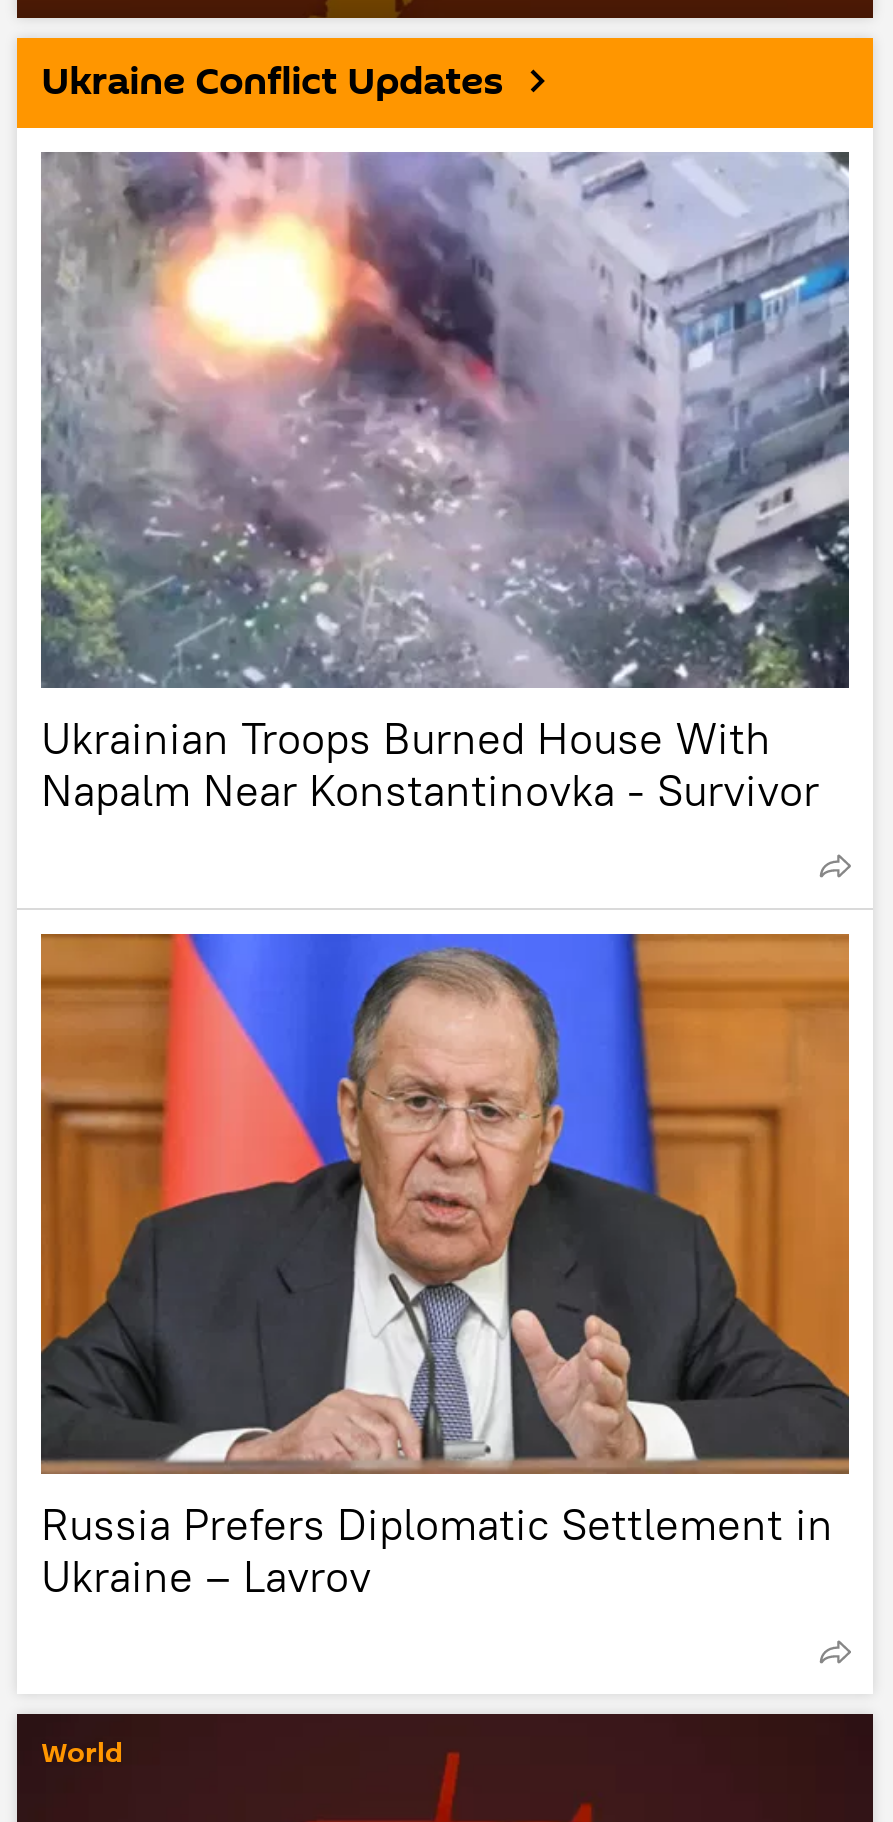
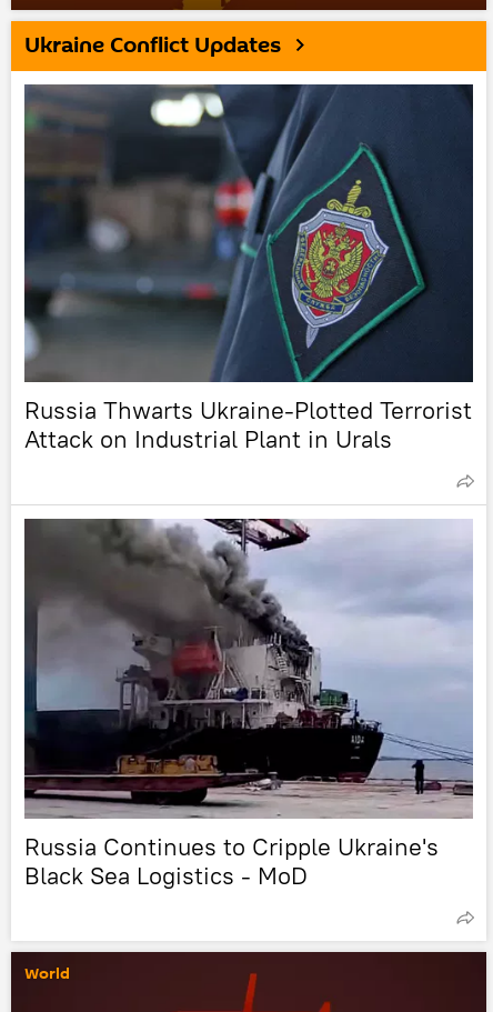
- [image]
- Ukrainian Troops Burned House With
- Napalm Near Konstantinovka - Survivor
+ [image]
+ Russia Thwarts Ukraine-Plotted Terrorist
+ Attack on Industrial Plant in Urals

- [image]
- Russia Prefers Diplomatic Settlement in
- Ukraine – Lavrov
+ [image]
+ Russia Continues to Cripple Ukraine's
+ Black Sea Logistics - MoD
